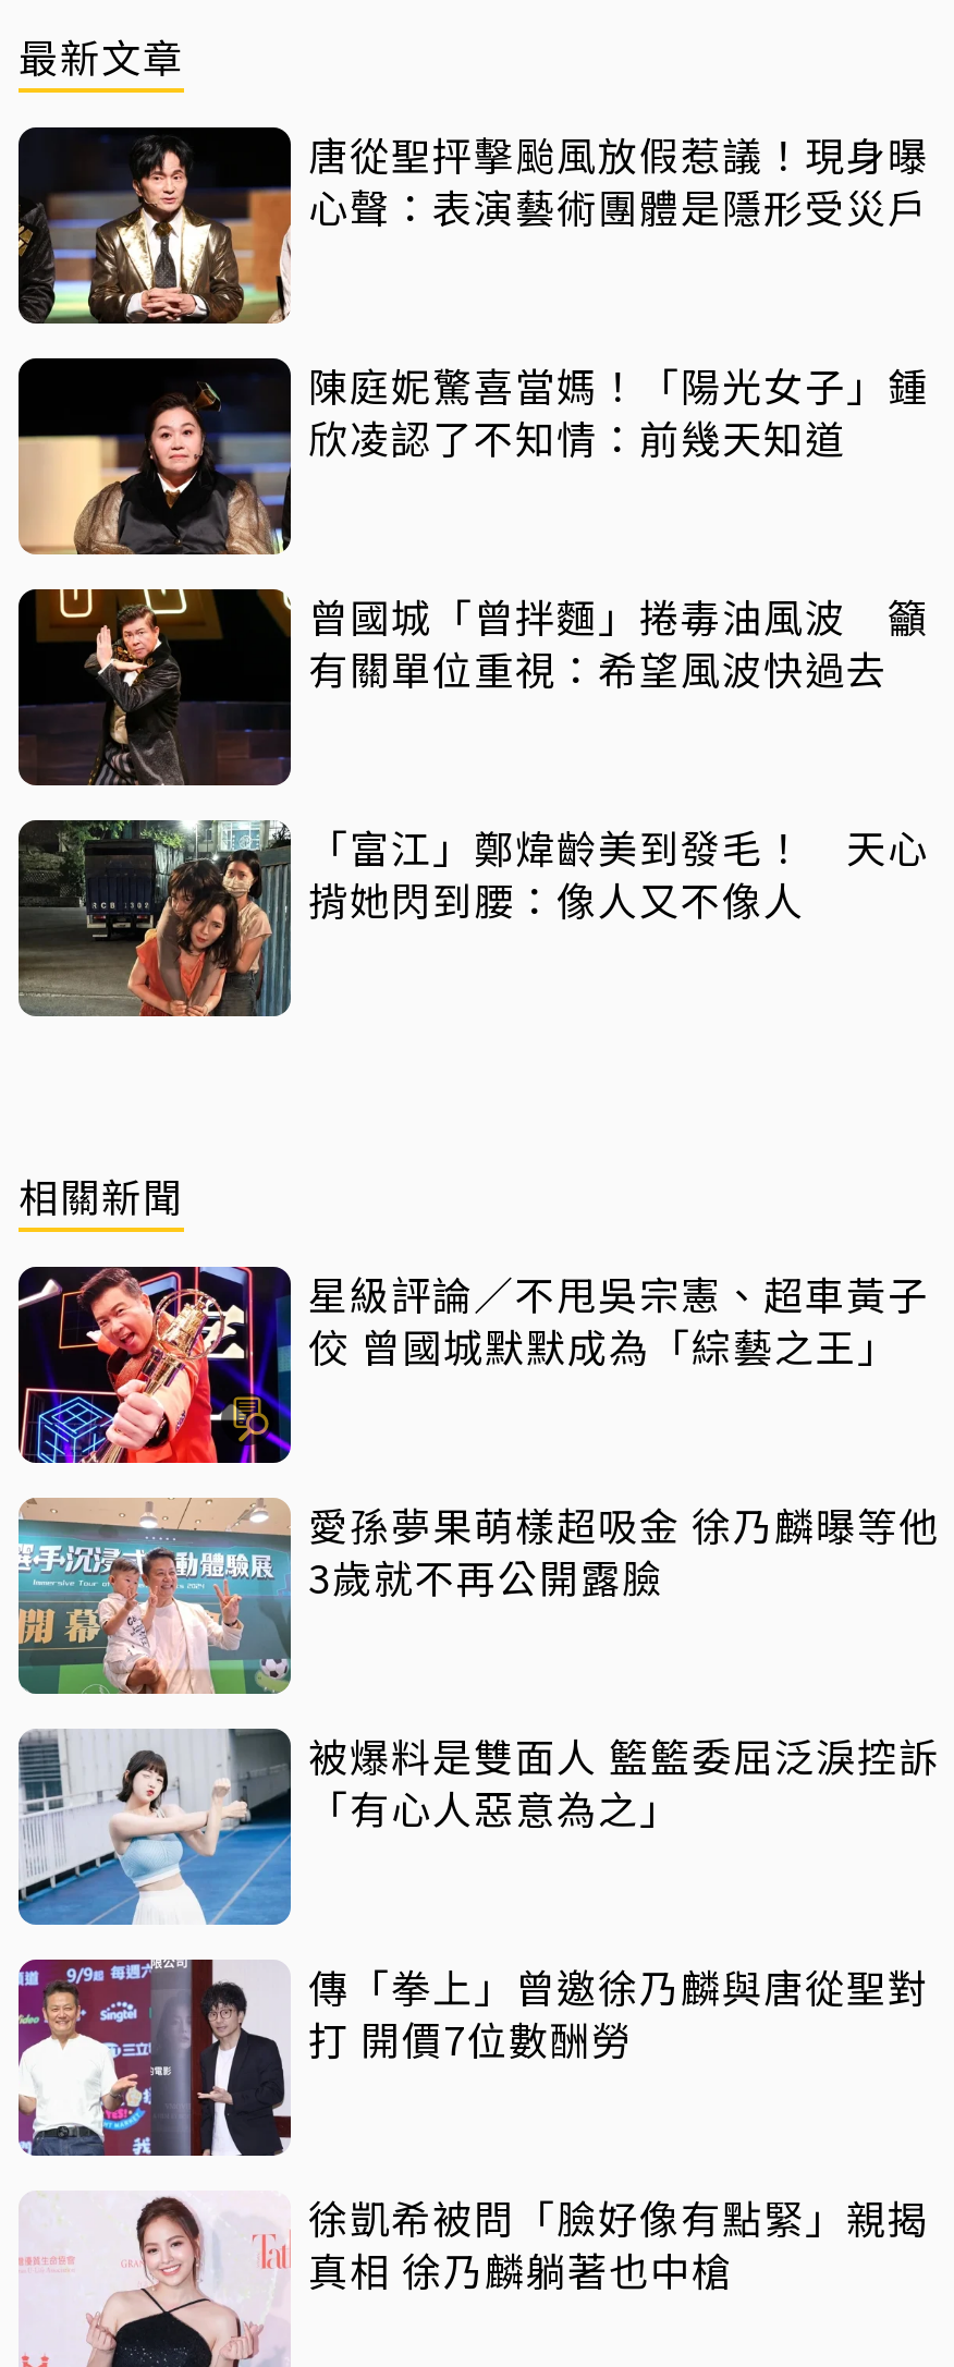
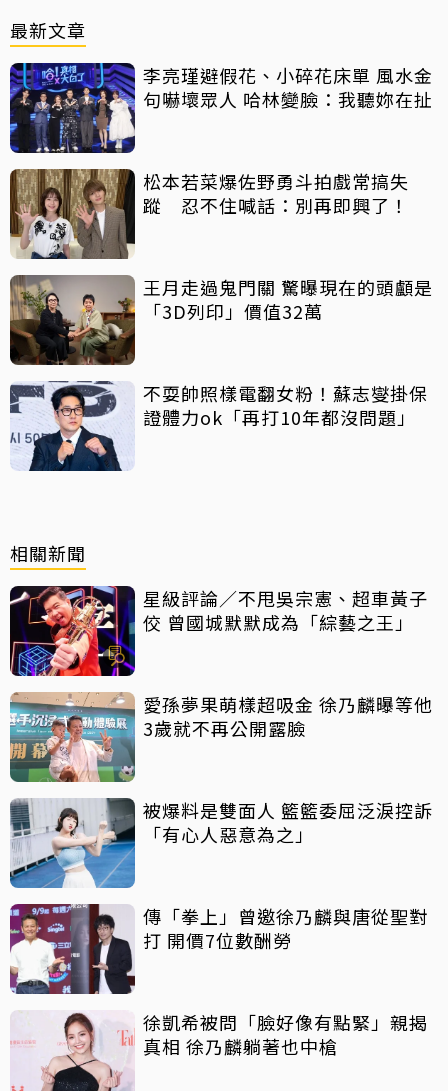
- [image]
- 唐從聖抨擊颱風放假惹議！現身曝
- 心聲：表演藝術團體是隱形受災戶
+ [image]
+ 李亮瑾避假花、小碎花床單 風水金
+ 句嚇壞眾人 哈林變臉：我聽妳在扯

- [image]
- 陳庭妮驚喜當媽！「陽光女子」鍾
- 欣凌認了不知情：前幾天知道
+ [image]
+ 松本若菜爆佐野勇斗拍戲常搞失
+ 蹤 忍不住喊話：別再即興了！

- [image]
- 曾國城「曾拌麵」捲毒油風波 籲
- 有關單位重視：希望風波快過去
+ [image]
+ 王月走過鬼門關 驚曝現在的頭顱是
+ 「3D列印」價值32萬

- [image]
- 「富江」鄭煒齡美到發毛！ 天心
- 揹她閃到腰：像人又不像人
+ [image]
+ 不耍帥照樣電翻女粉！蘇志燮掛保
+ 證體力ok「再打10年都沒問題」
